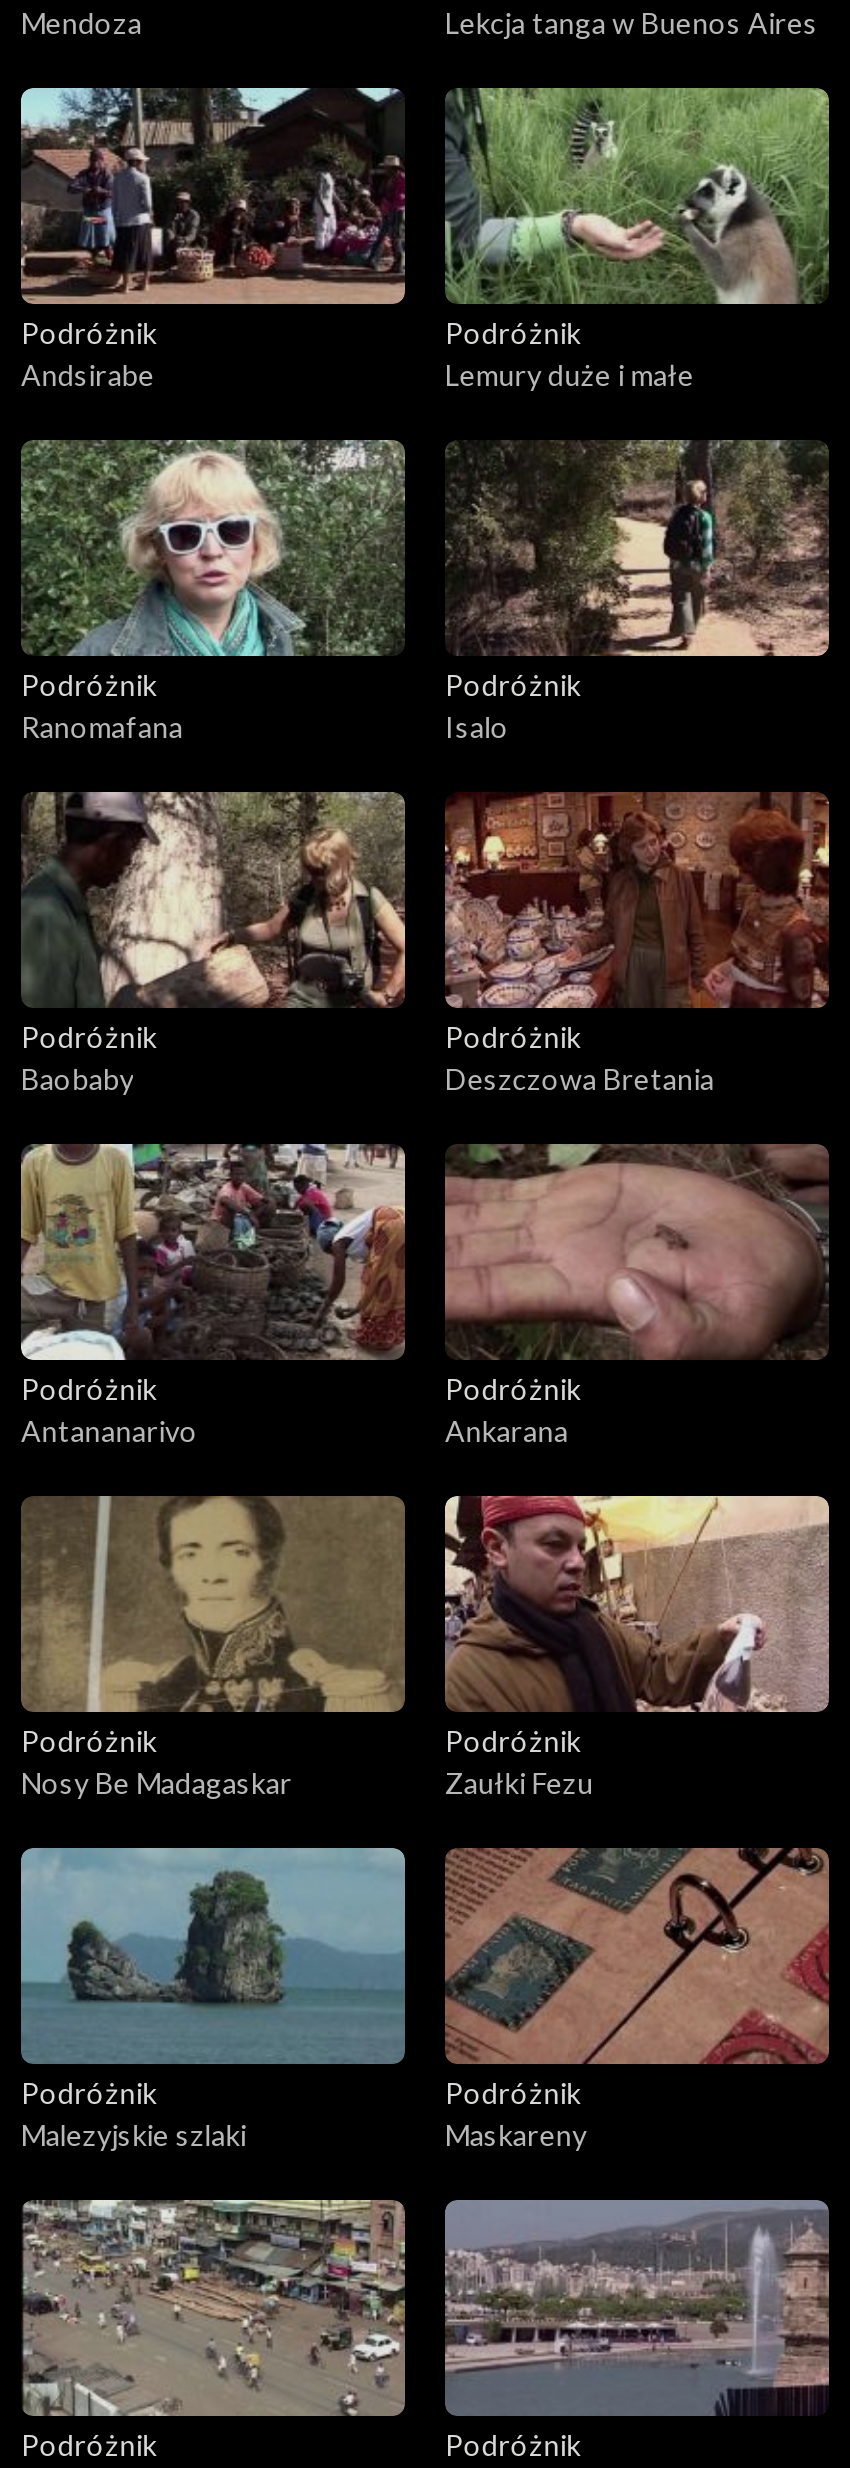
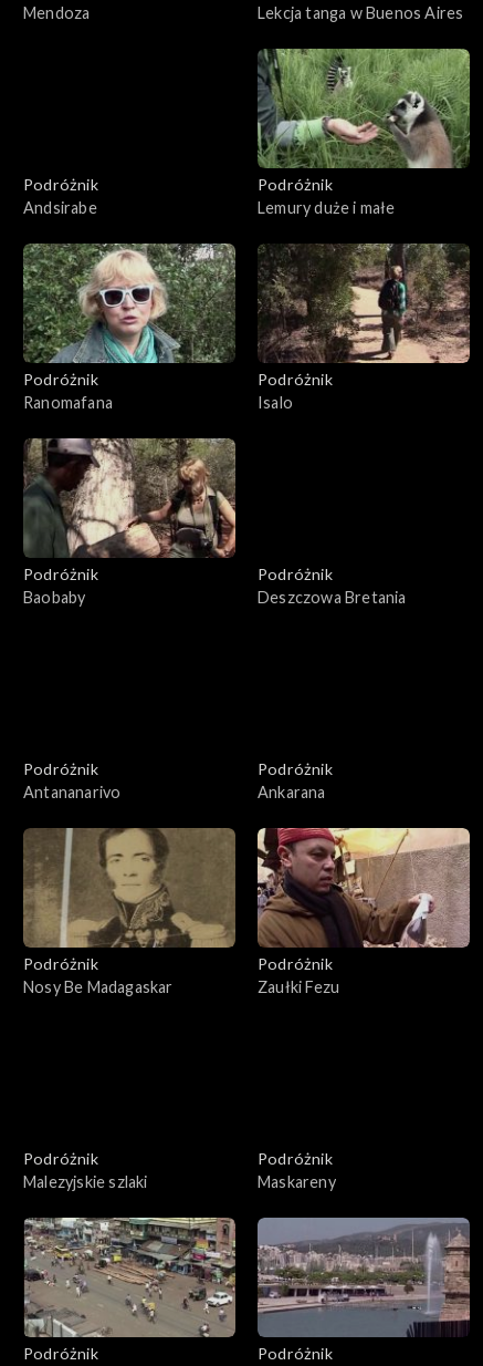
- [image]

- [image]

- [image]

- [image]

- [image]

- [image]
